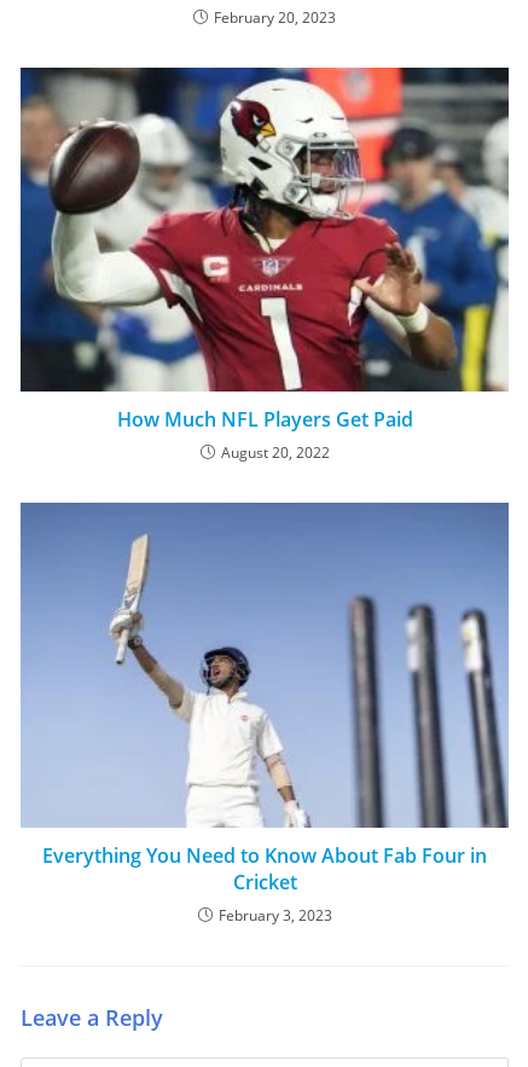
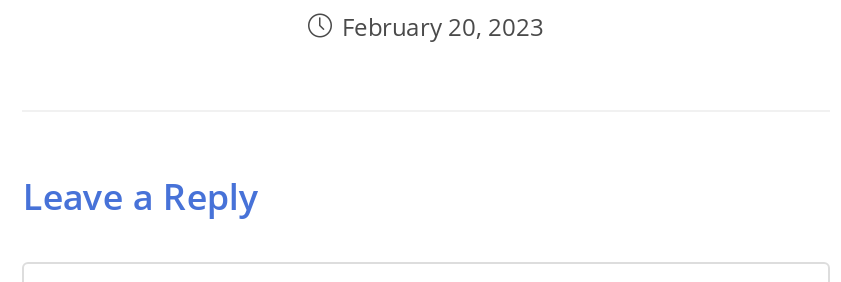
- [image]
- How Much NFL Players Get Paid
- August 20, 2022

- [image]
- Everything You Need to Know About Fab Four in
- Cricket
- February 3, 2023
